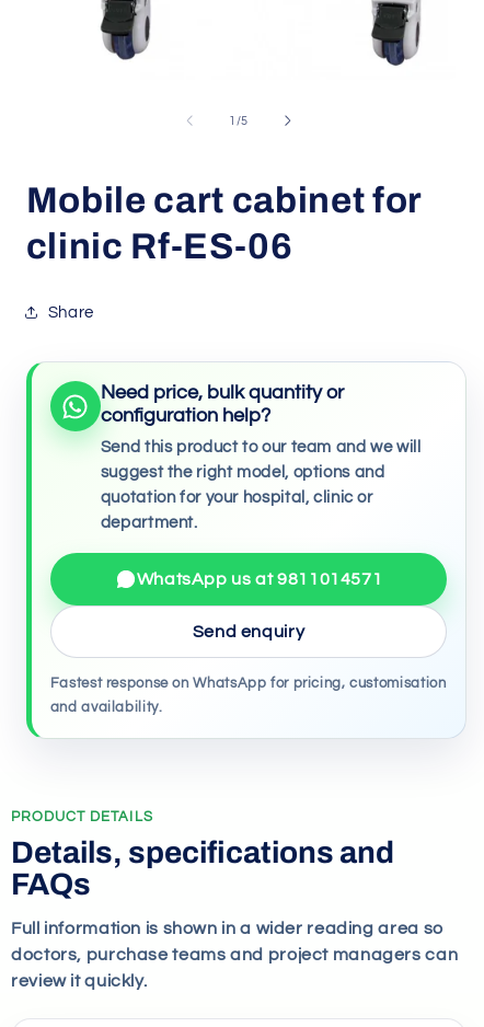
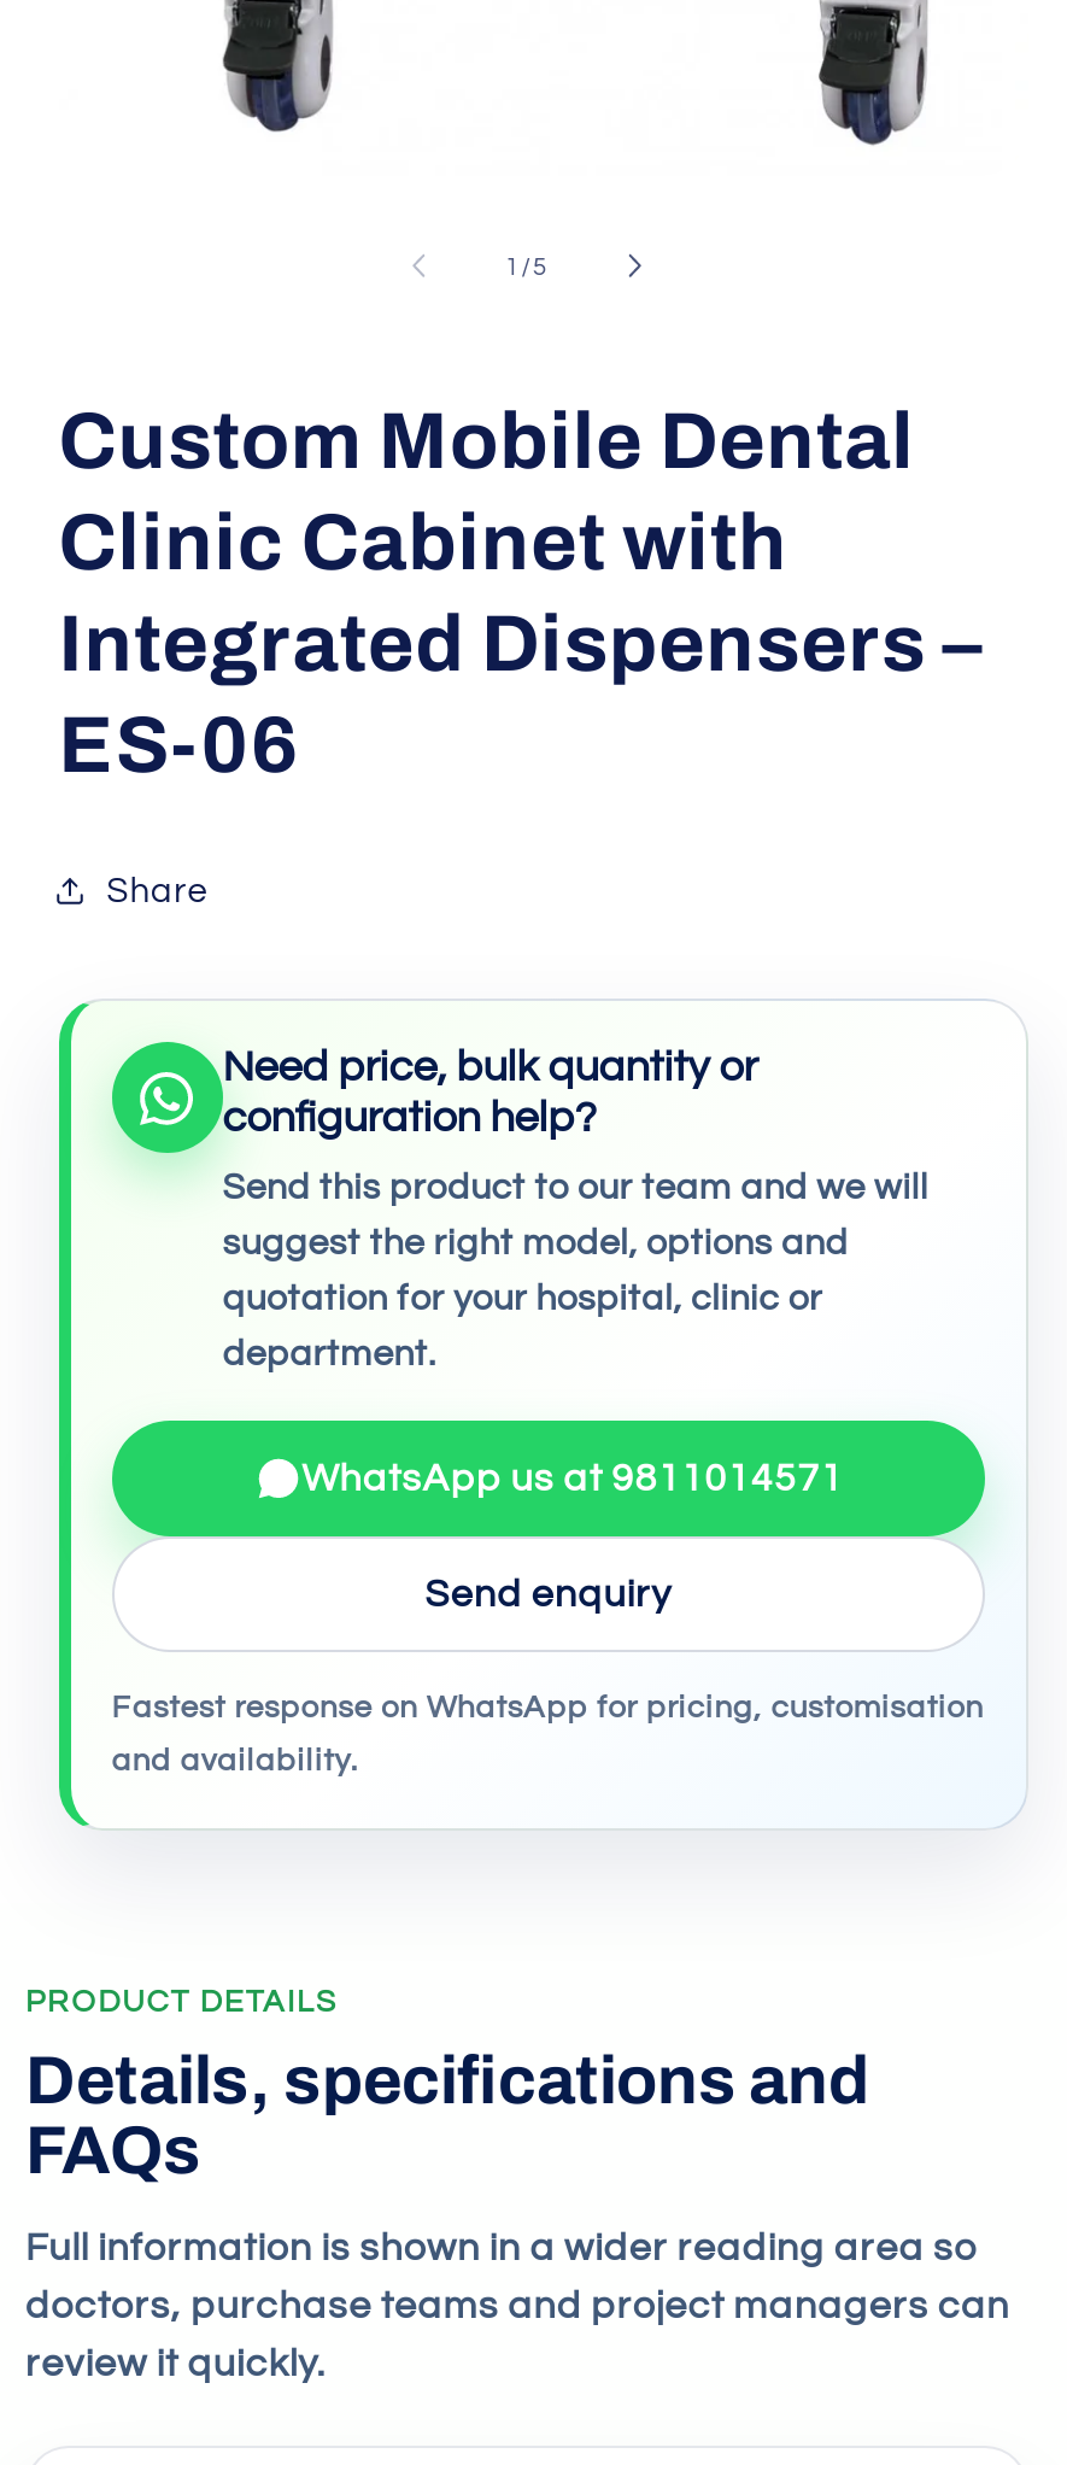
- Mobile cart cabinet for
- clinic Rf-ES-06
+ Custom Mobile Dental
+ Clinic Cabinet with
+ Integrated Dispensers –
+ ES-06
